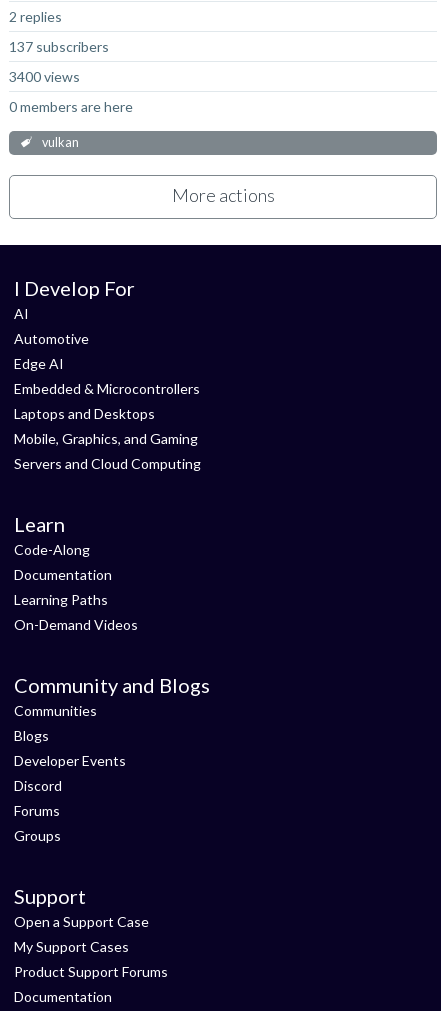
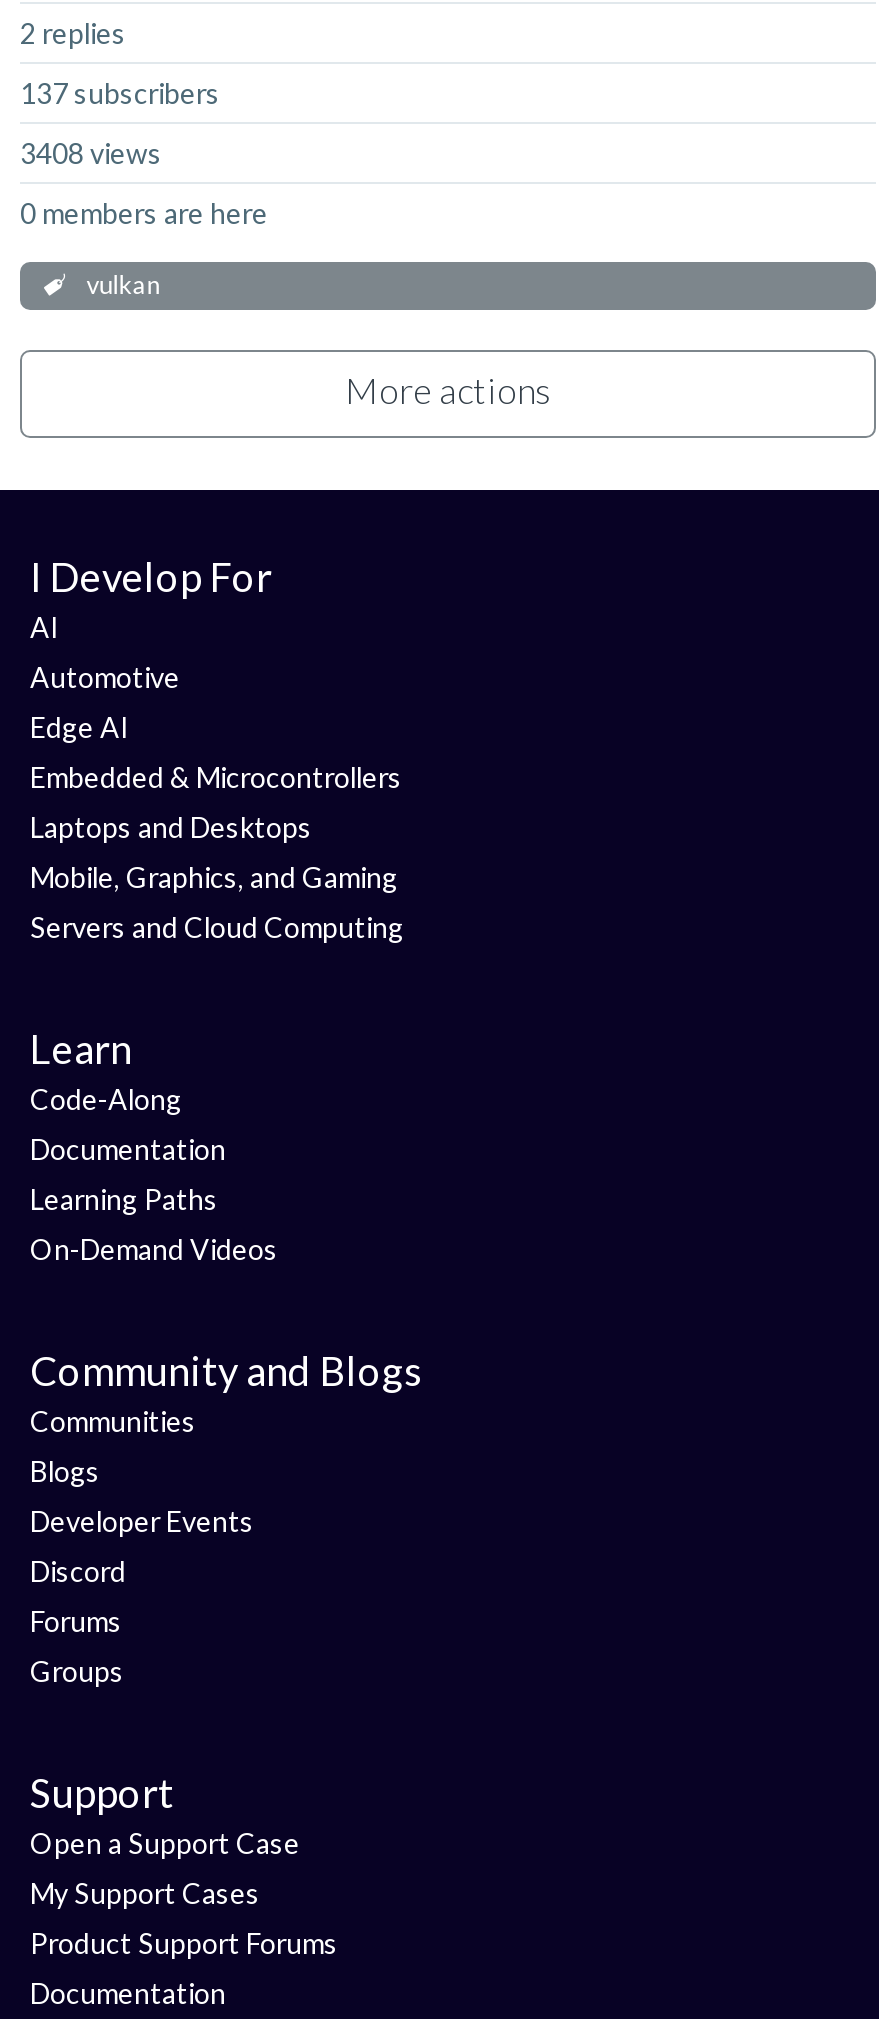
- 3400 views
+ 3408 views
